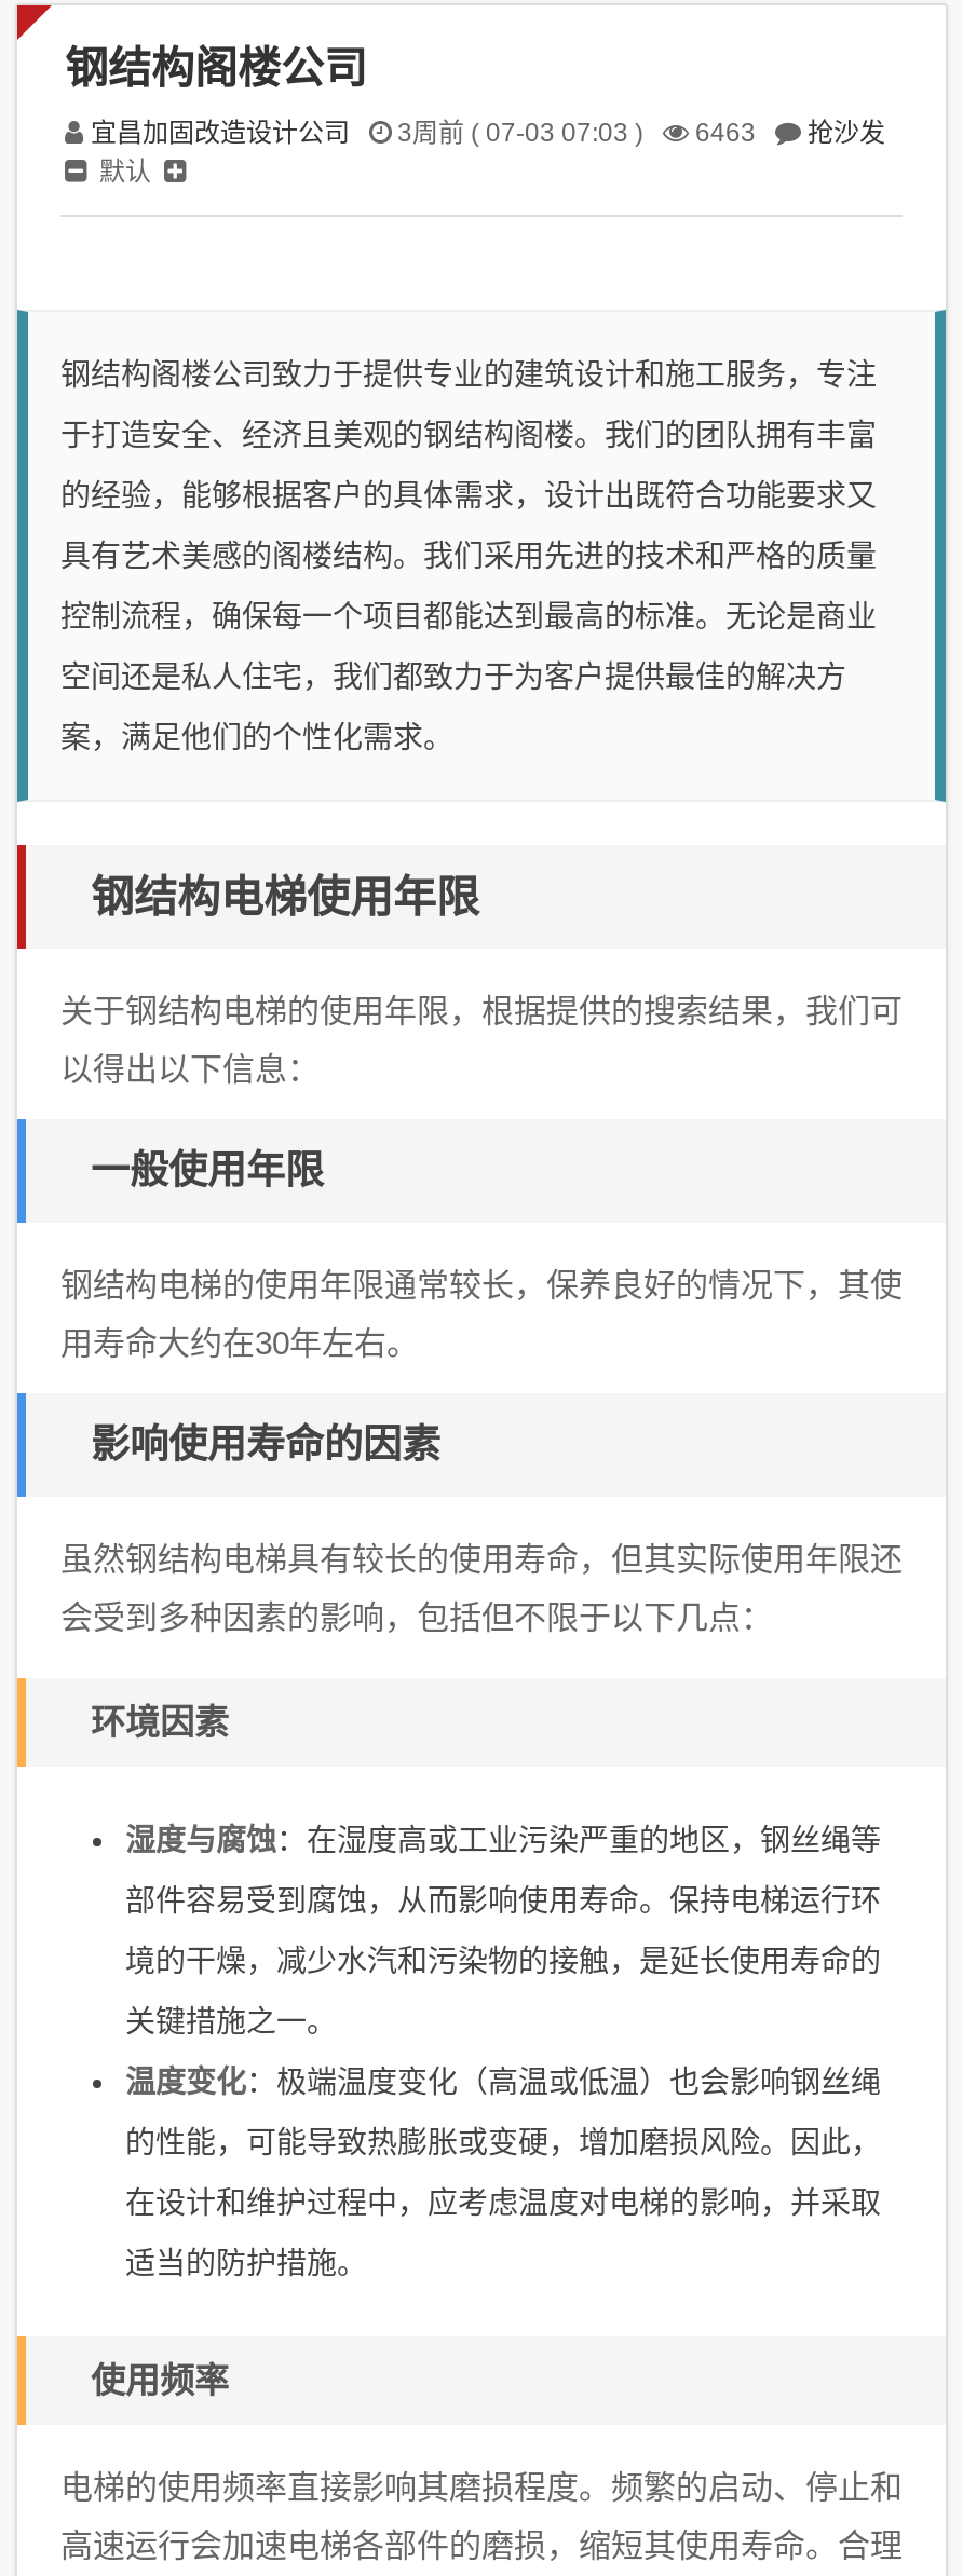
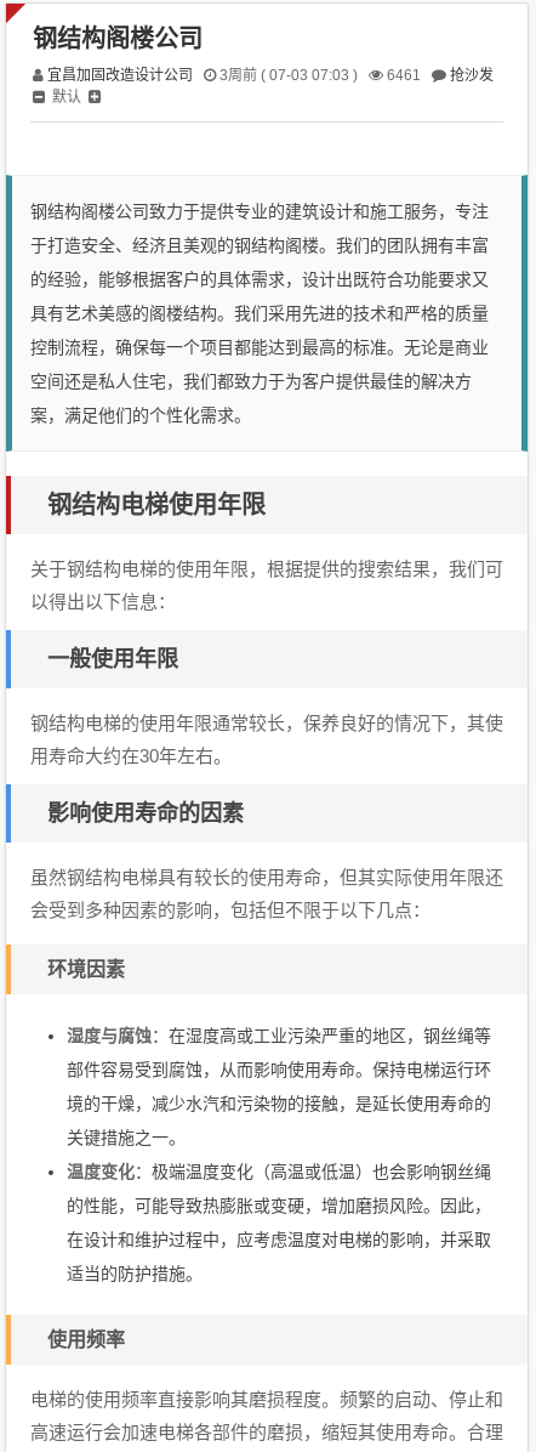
- 宜昌加固改造设计公司 3周前 ( 07-03 07:03 ) 6463 抢沙发
+ 宜昌加固改造设计公司 3周前 ( 07-03 07:03 ) 6461 抢沙发
